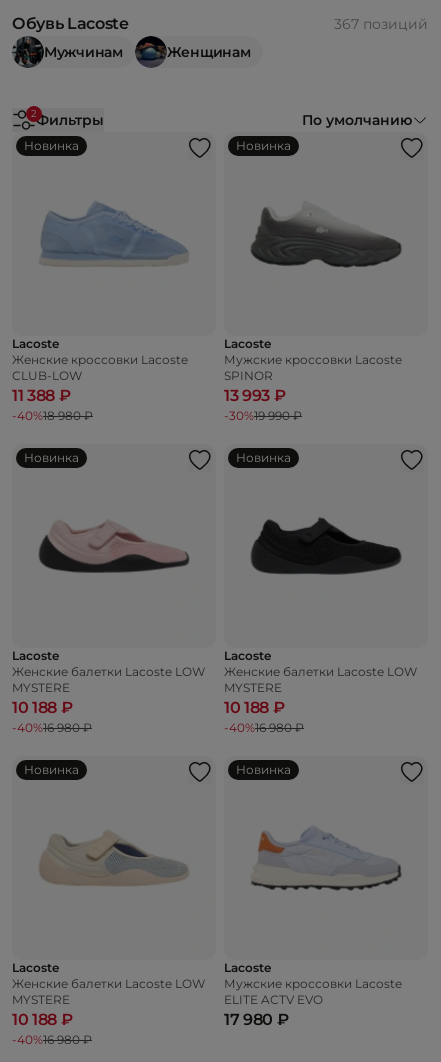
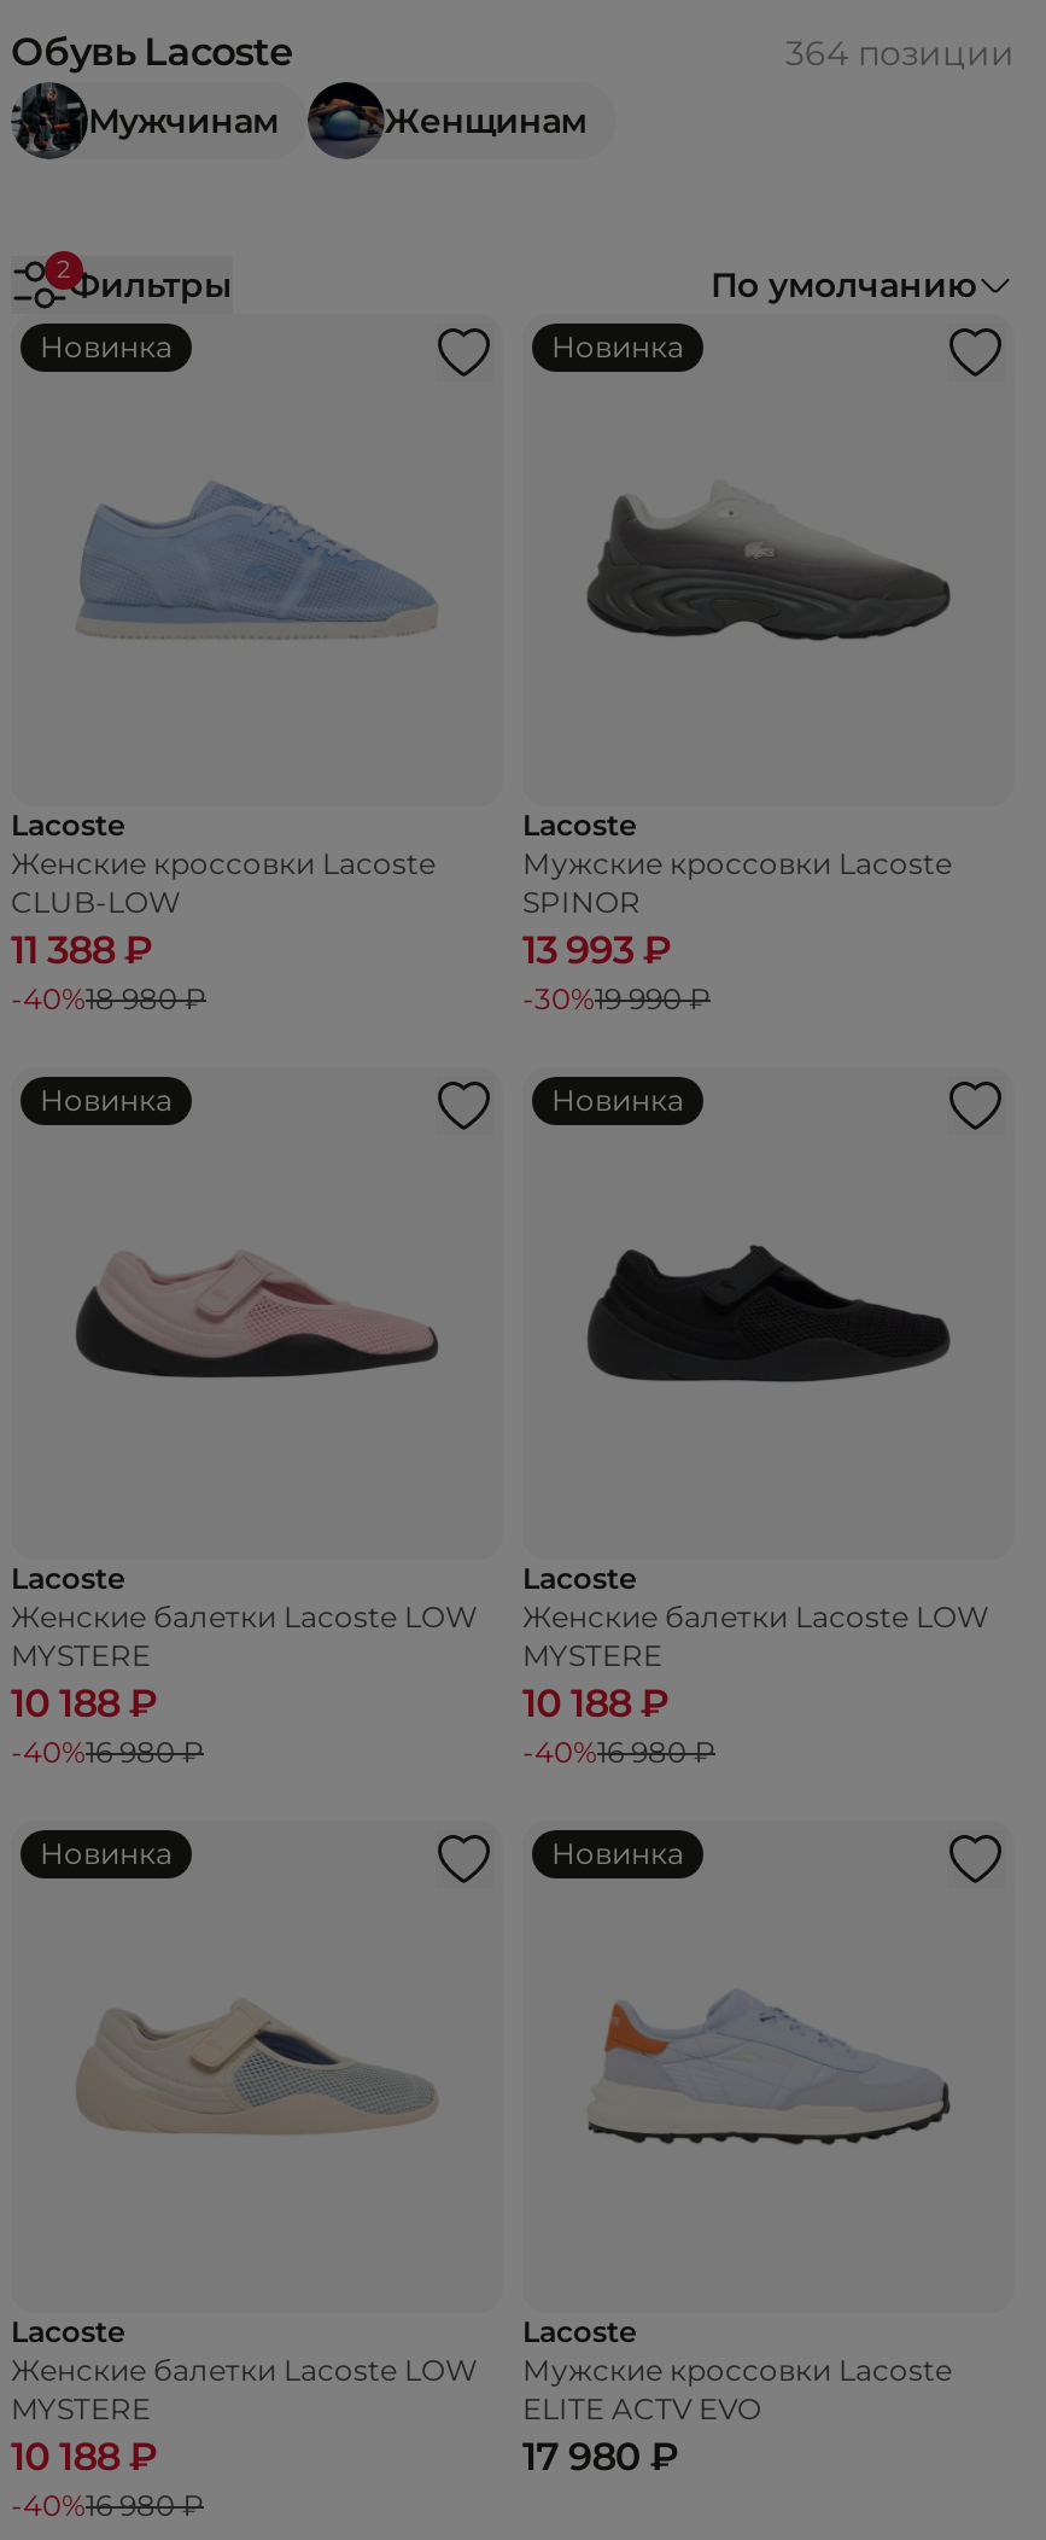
- 367 позиций
+ 364 позиции
